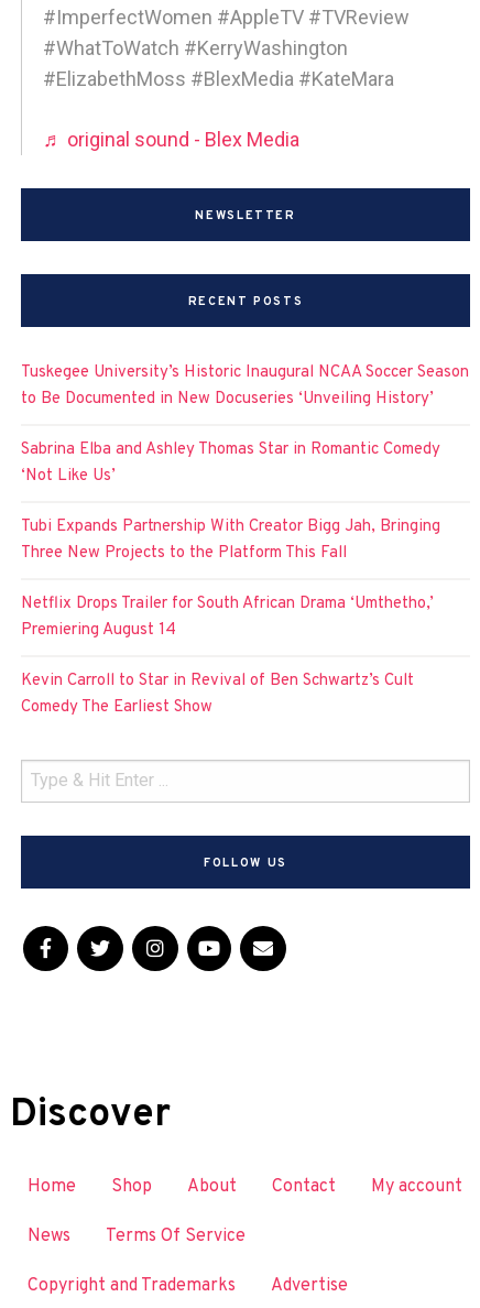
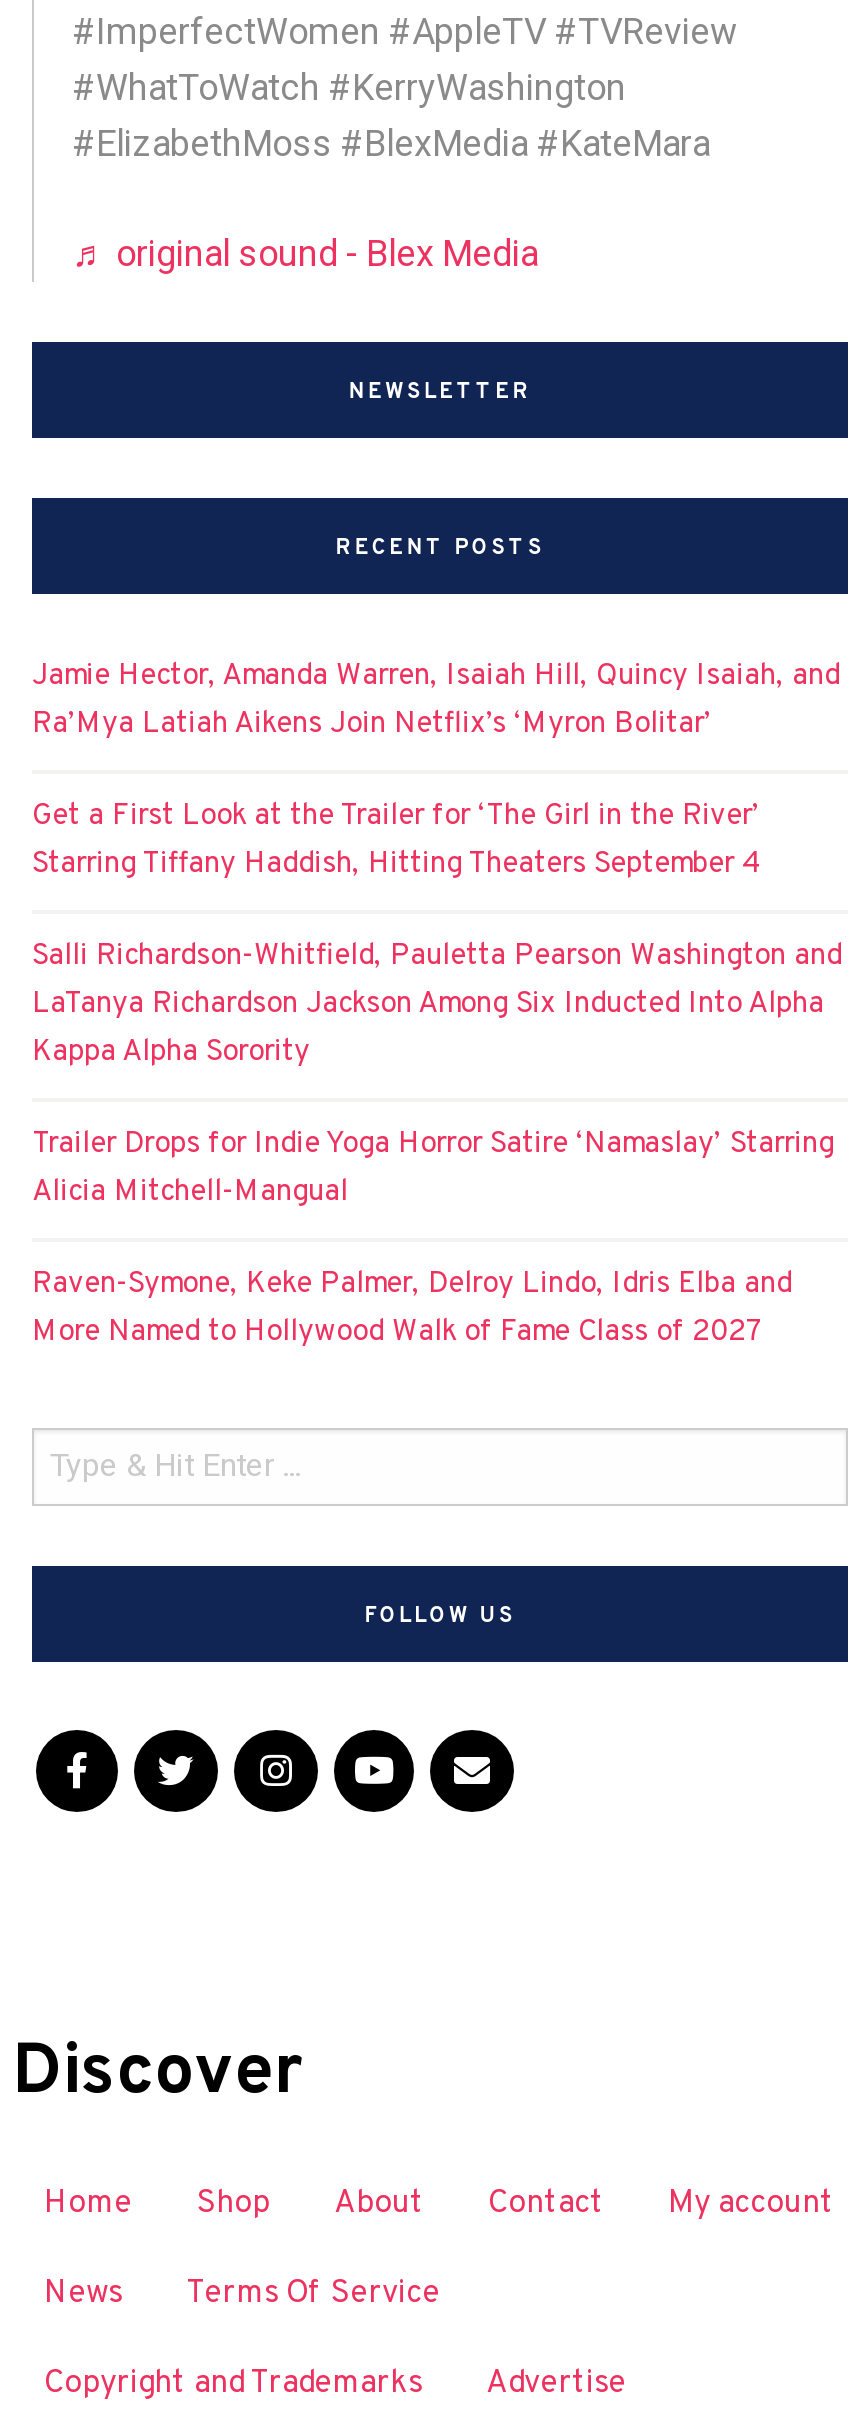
- Tuskegee University’s Historic Inaugural NCAA Soccer Season
- to Be Documented in New Docuseries ‘Unveiling History’
+ Jamie Hector, Amanda Warren, Isaiah Hill, Quincy Isaiah, and
+ Ra’Mya Latiah Aikens Join Netflix’s ‘Myron Bolitar’

- Sabrina Elba and Ashley Thomas Star in Romantic Comedy
- ‘Not Like Us’
+ Get a First Look at the Trailer for ‘The Girl in the River’
+ Starring Tiffany Haddish, Hitting Theaters September 4

- Tubi Expands Partnership With Creator Bigg Jah, Bringing
- Three New Projects to the Platform This Fall
+ Salli Richardson-Whitfield, Pauletta Pearson Washington and
+ LaTanya Richardson Jackson Among Six Inducted Into Alpha
+ Kappa Alpha Sorority

- Netflix Drops Trailer for South African Drama ‘Umthetho,’
- Premiering August 14
+ Trailer Drops for Indie Yoga Horror Satire ‘Namaslay’ Starring
+ Alicia Mitchell-Mangual

- Kevin Carroll to Star in Revival of Ben Schwartz’s Cult
- Comedy The Earliest Show
+ Raven-Symone, Keke Palmer, Delroy Lindo, Idris Elba and
+ More Named to Hollywood Walk of Fame Class of 2027
